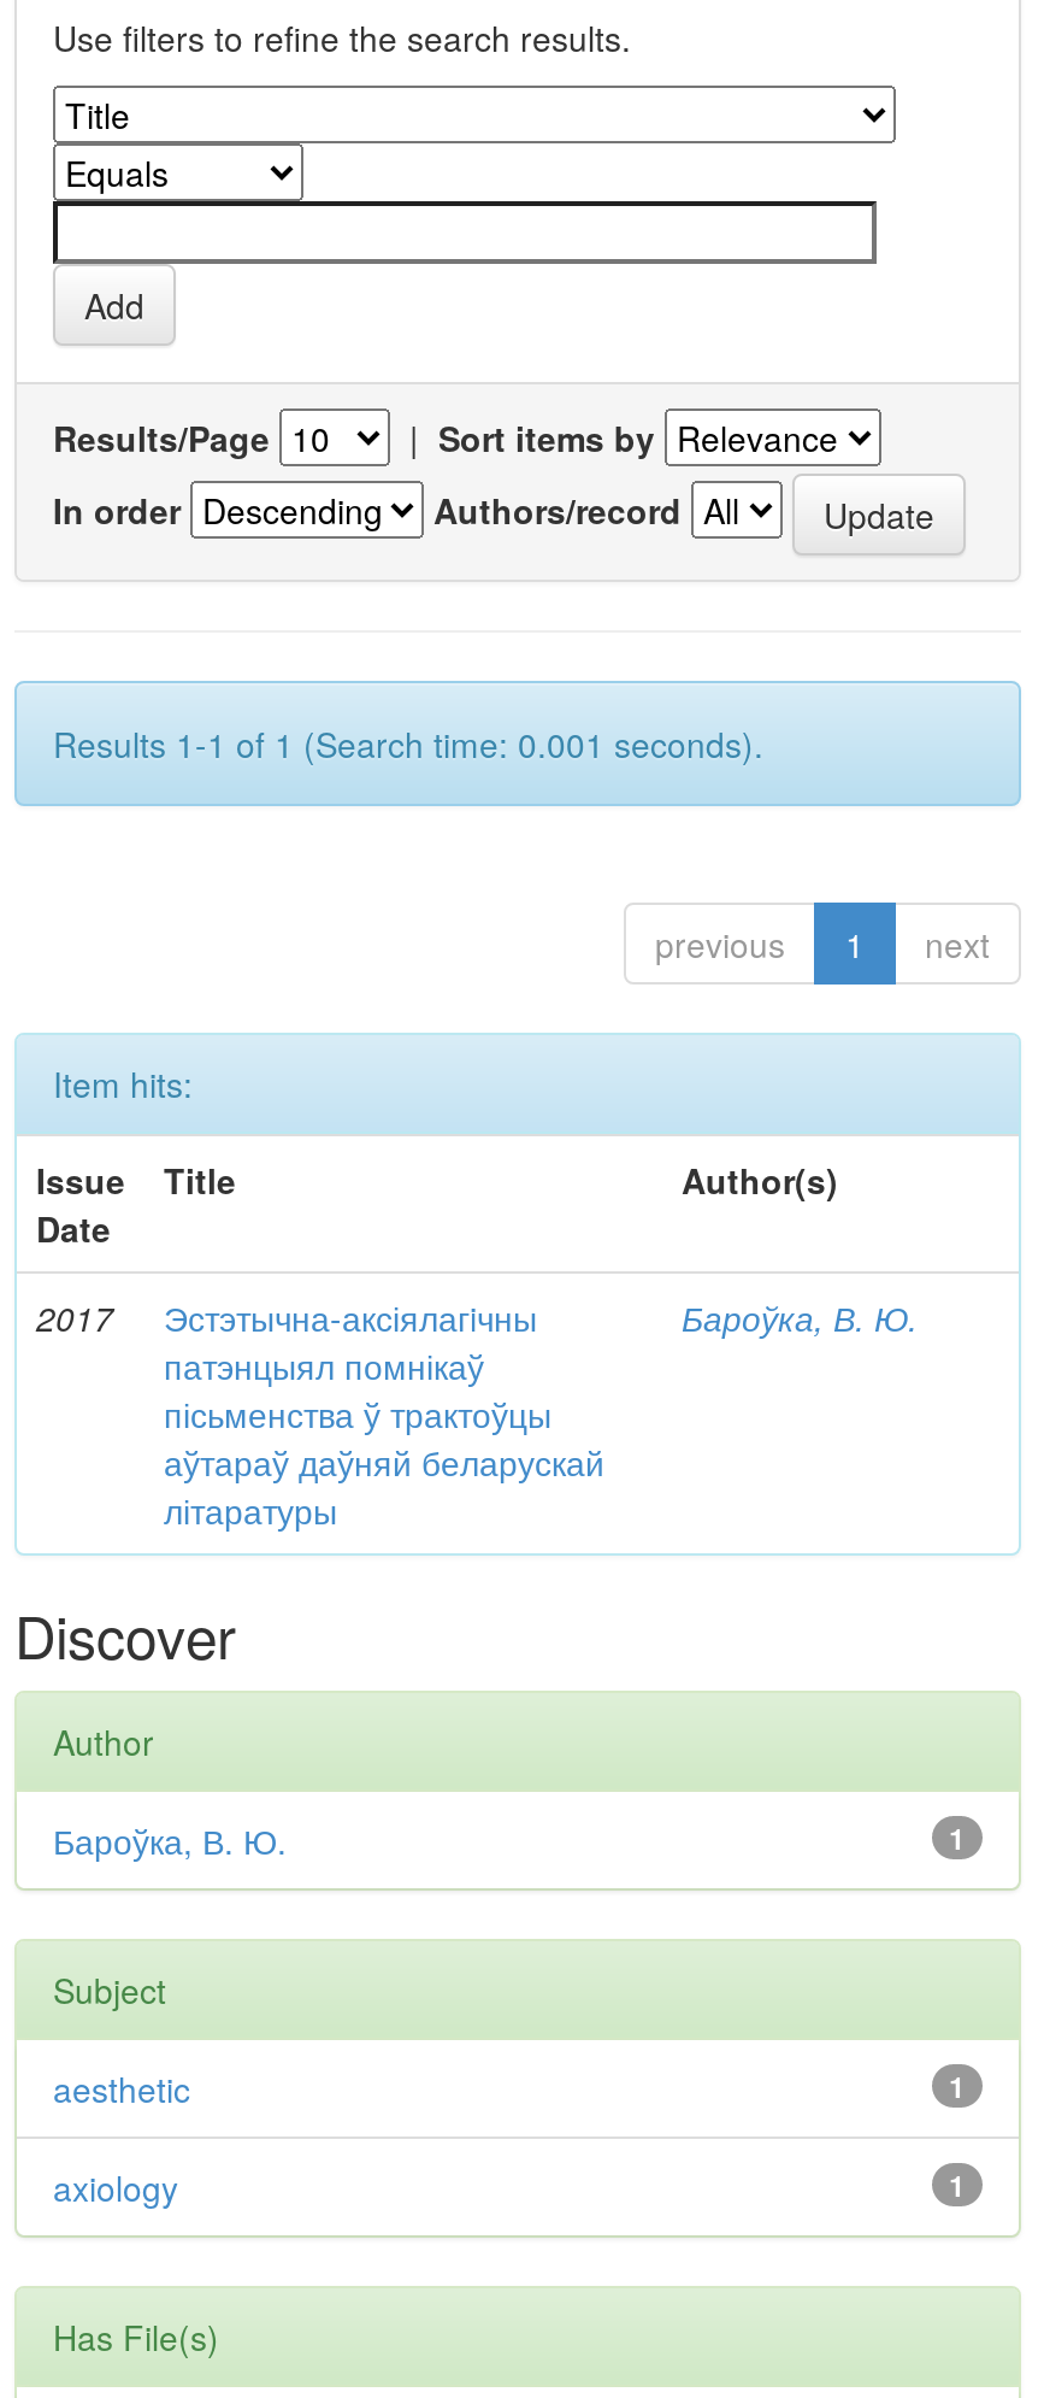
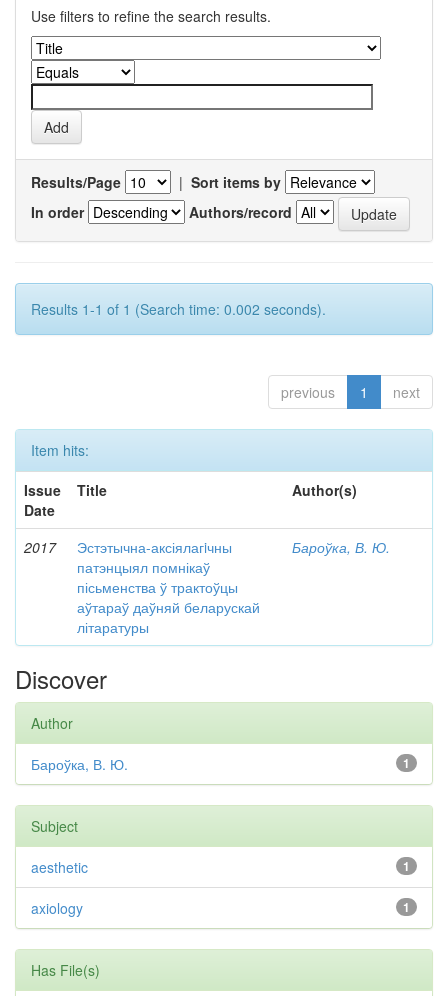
- Results 1-1 of 1 (Search time: 0.001 seconds).
+ Results 1-1 of 1 (Search time: 0.002 seconds).
